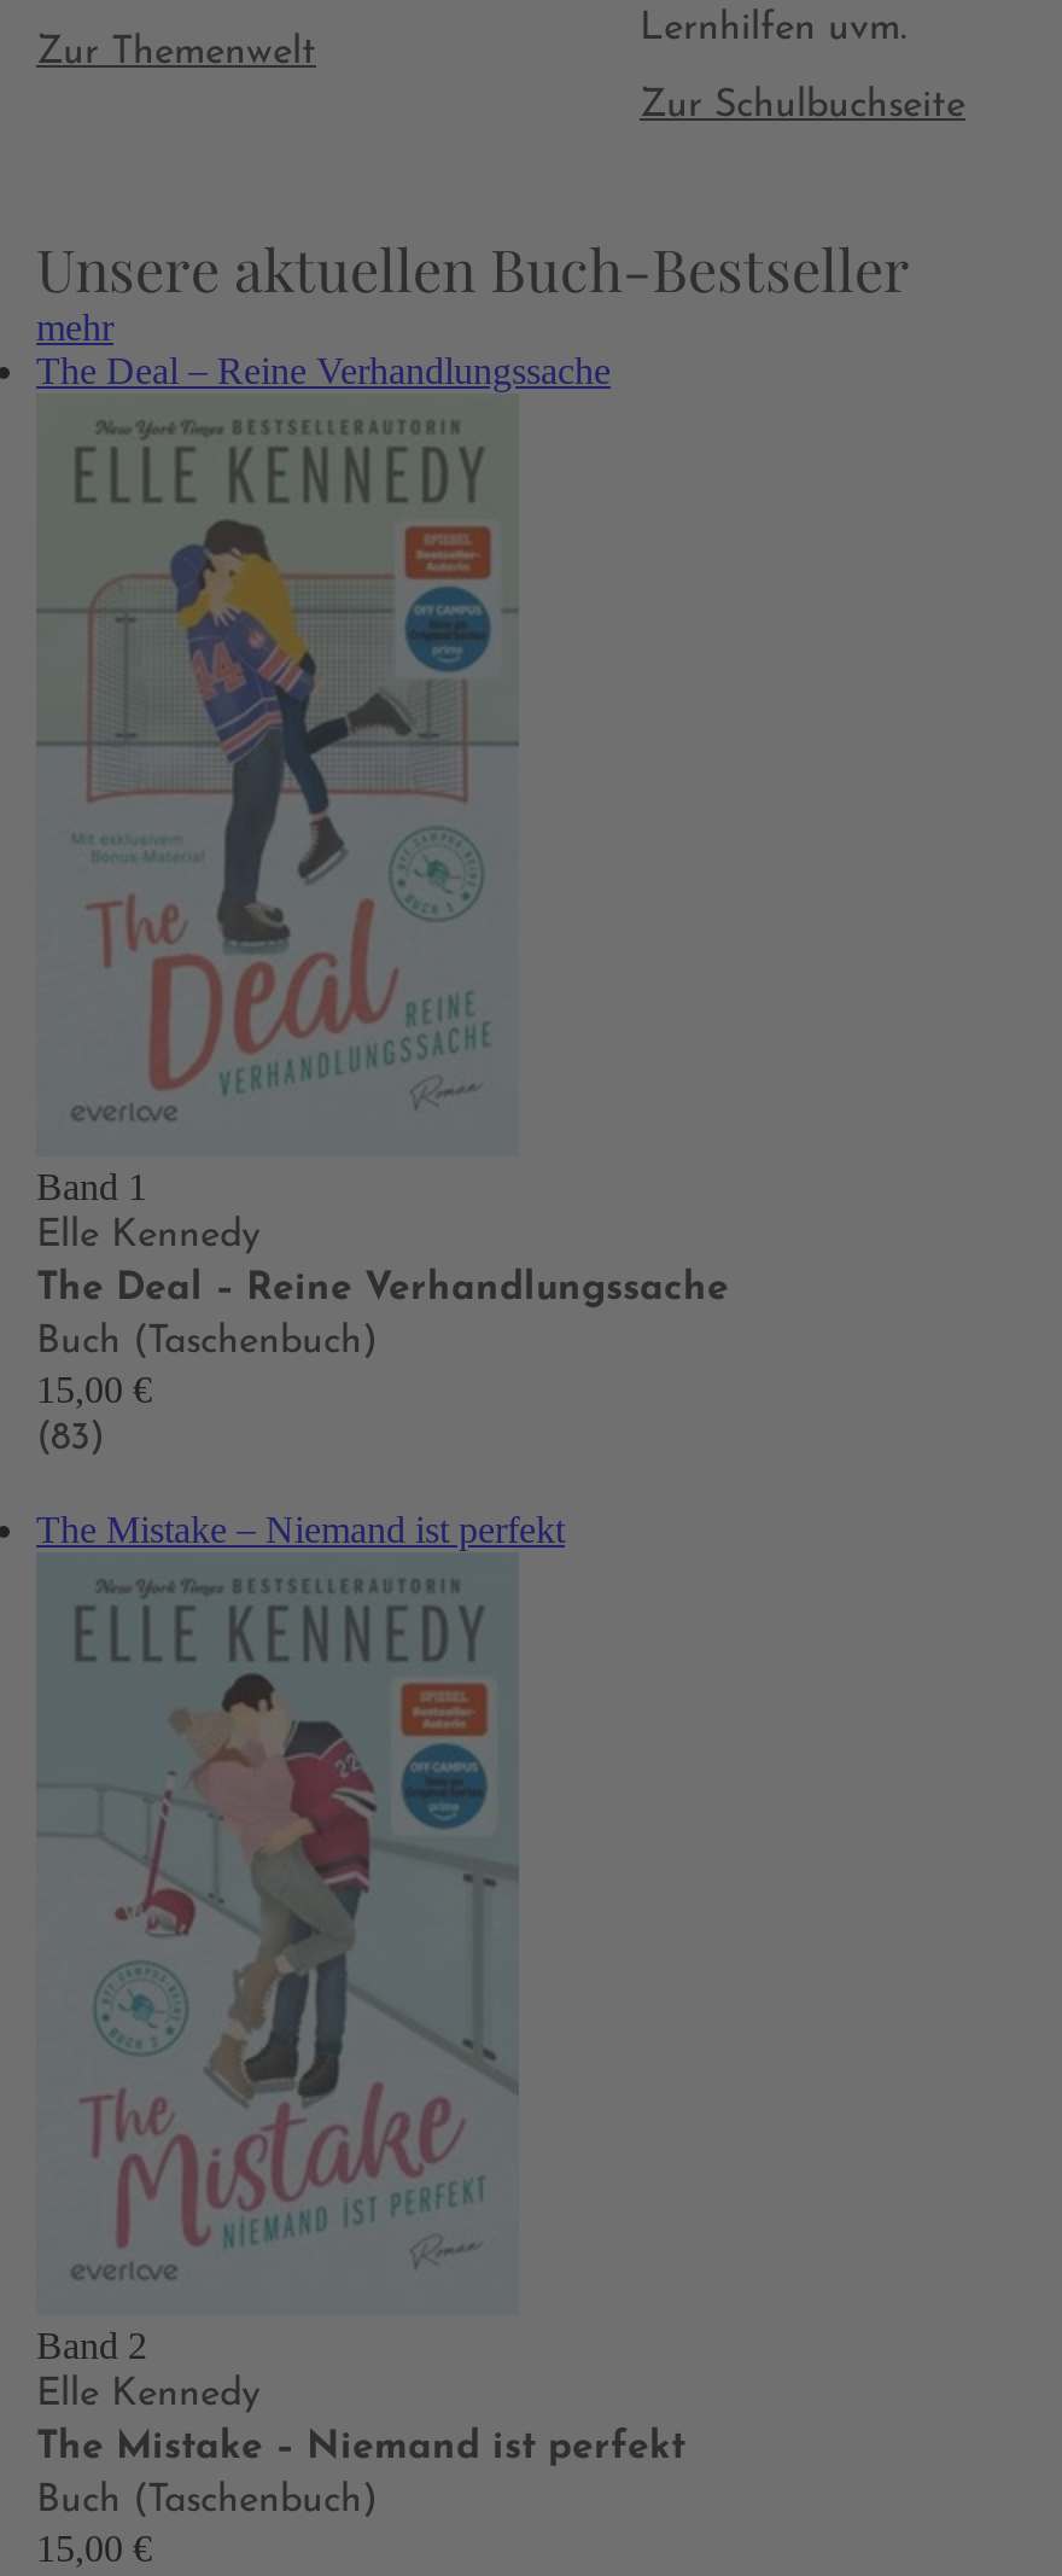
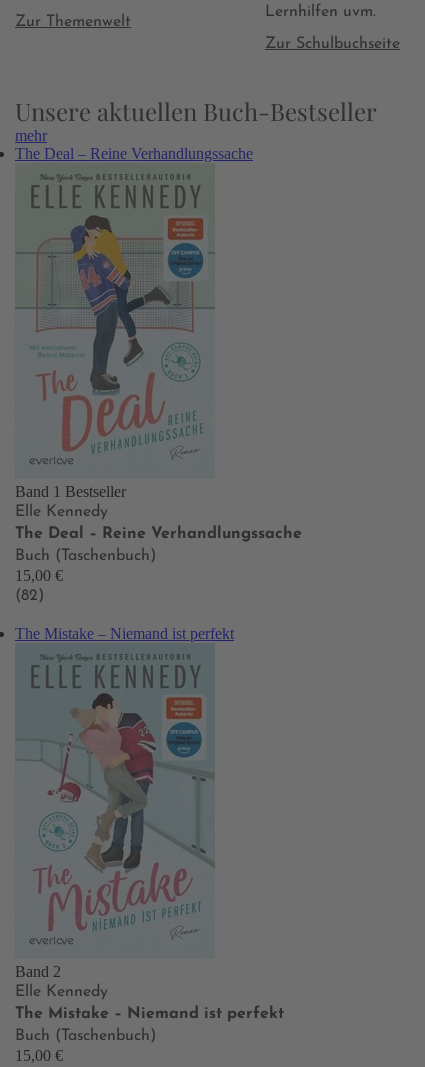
- Band 1
+ Band 1 Bestseller

- (83)
+ (82)
